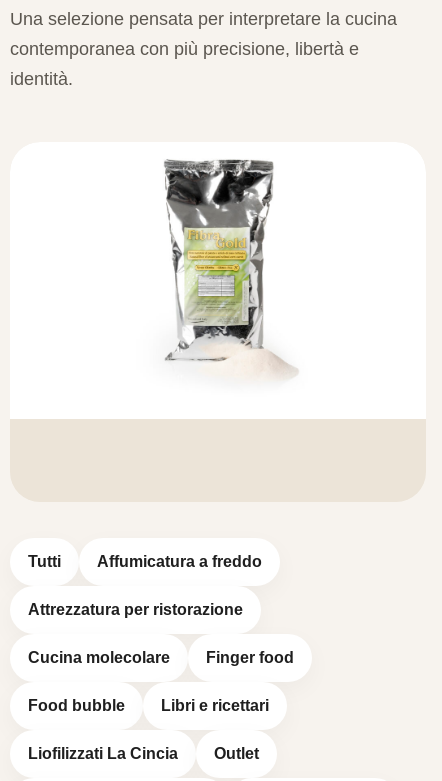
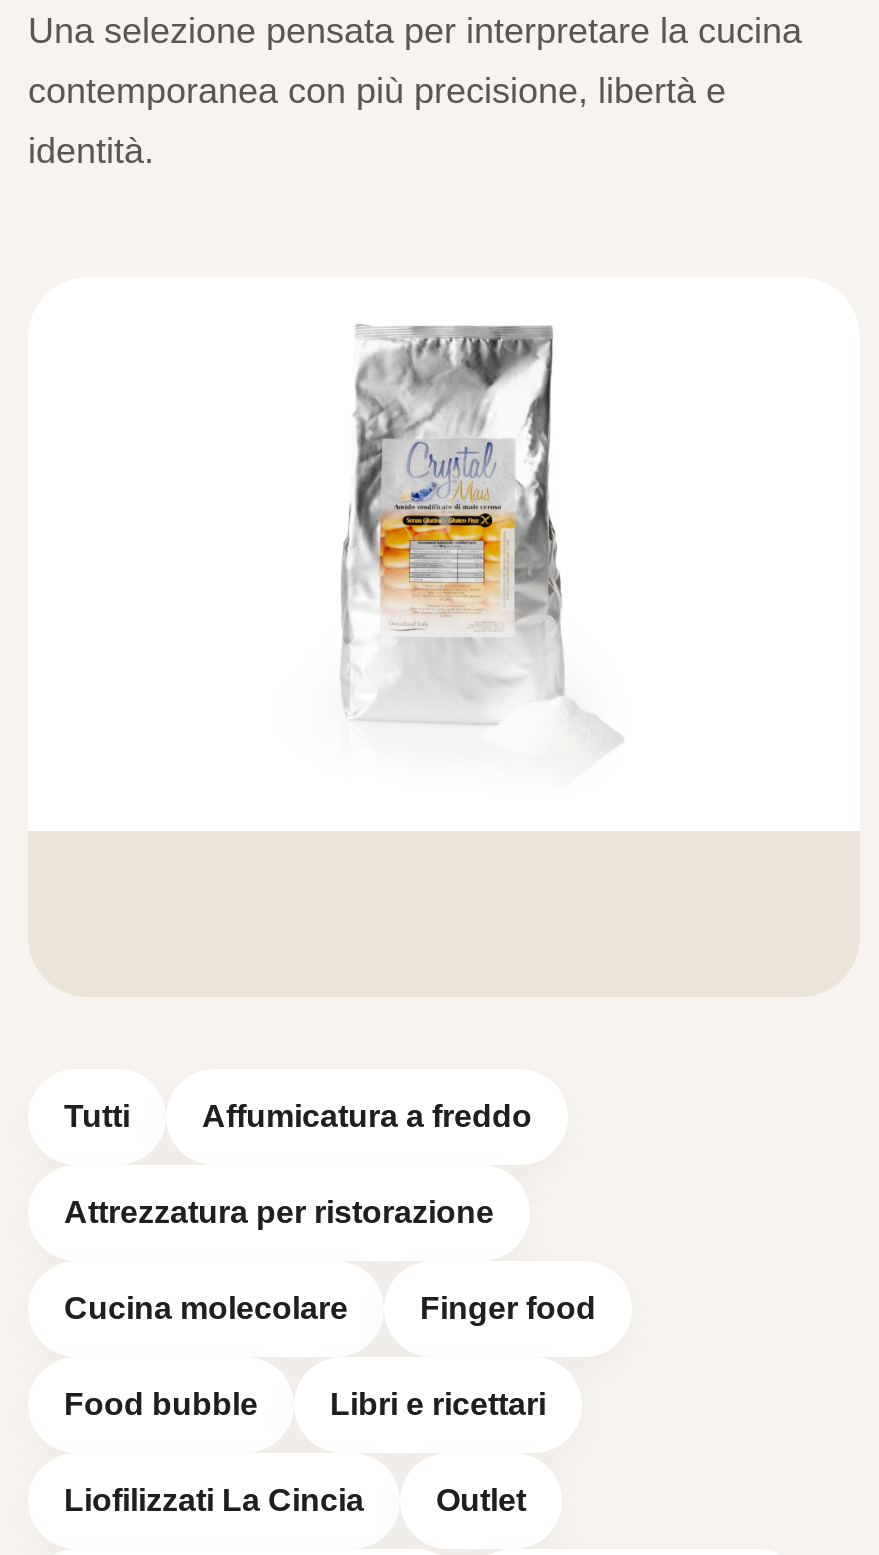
- [image]
+ [image]
